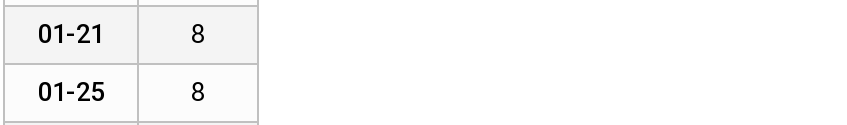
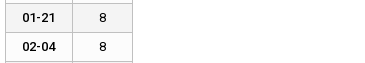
- 01-25
+ 02-04
